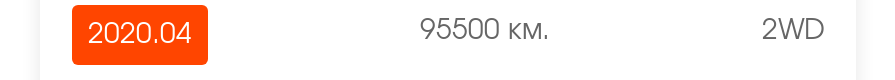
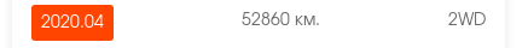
- 95500 км.
+ 52860 км.
